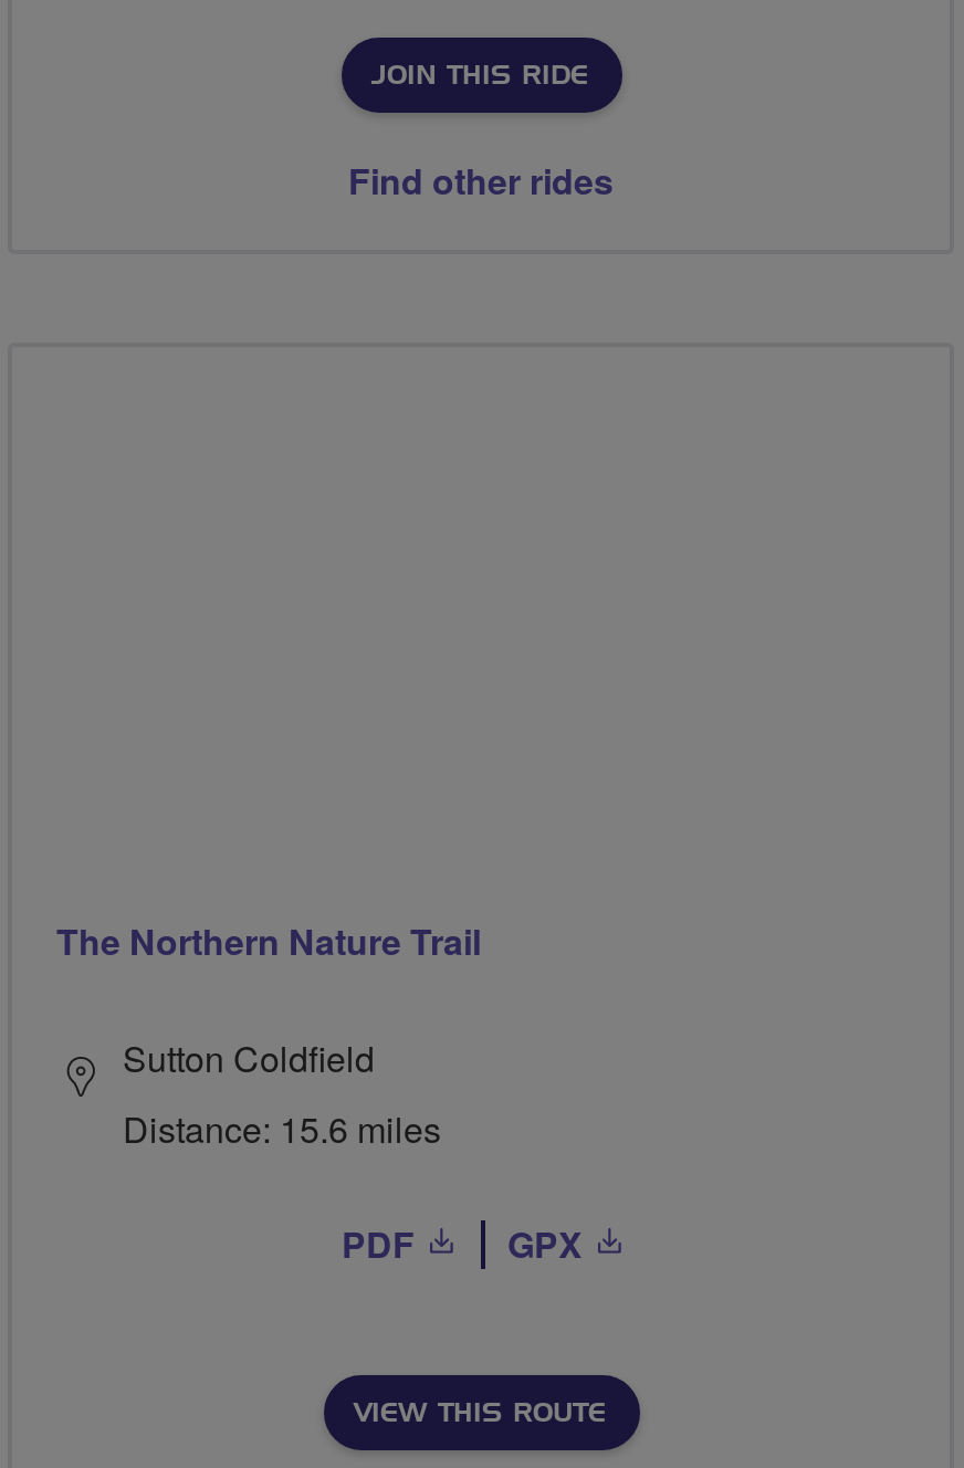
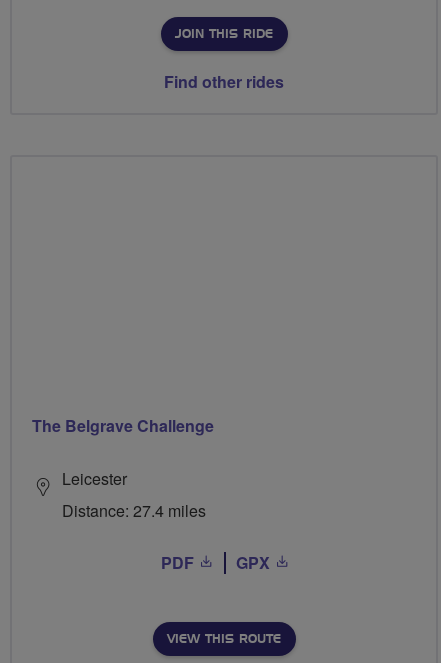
- The Northern Nature Trail
+ The Belgrave Challenge

- Sutton Coldfield
- Distance: 15.6 miles
+ Leicester
+ Distance: 27.4 miles
